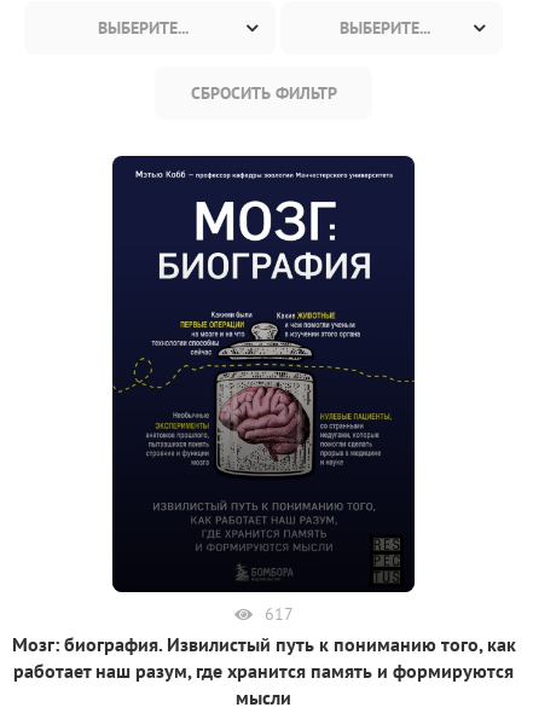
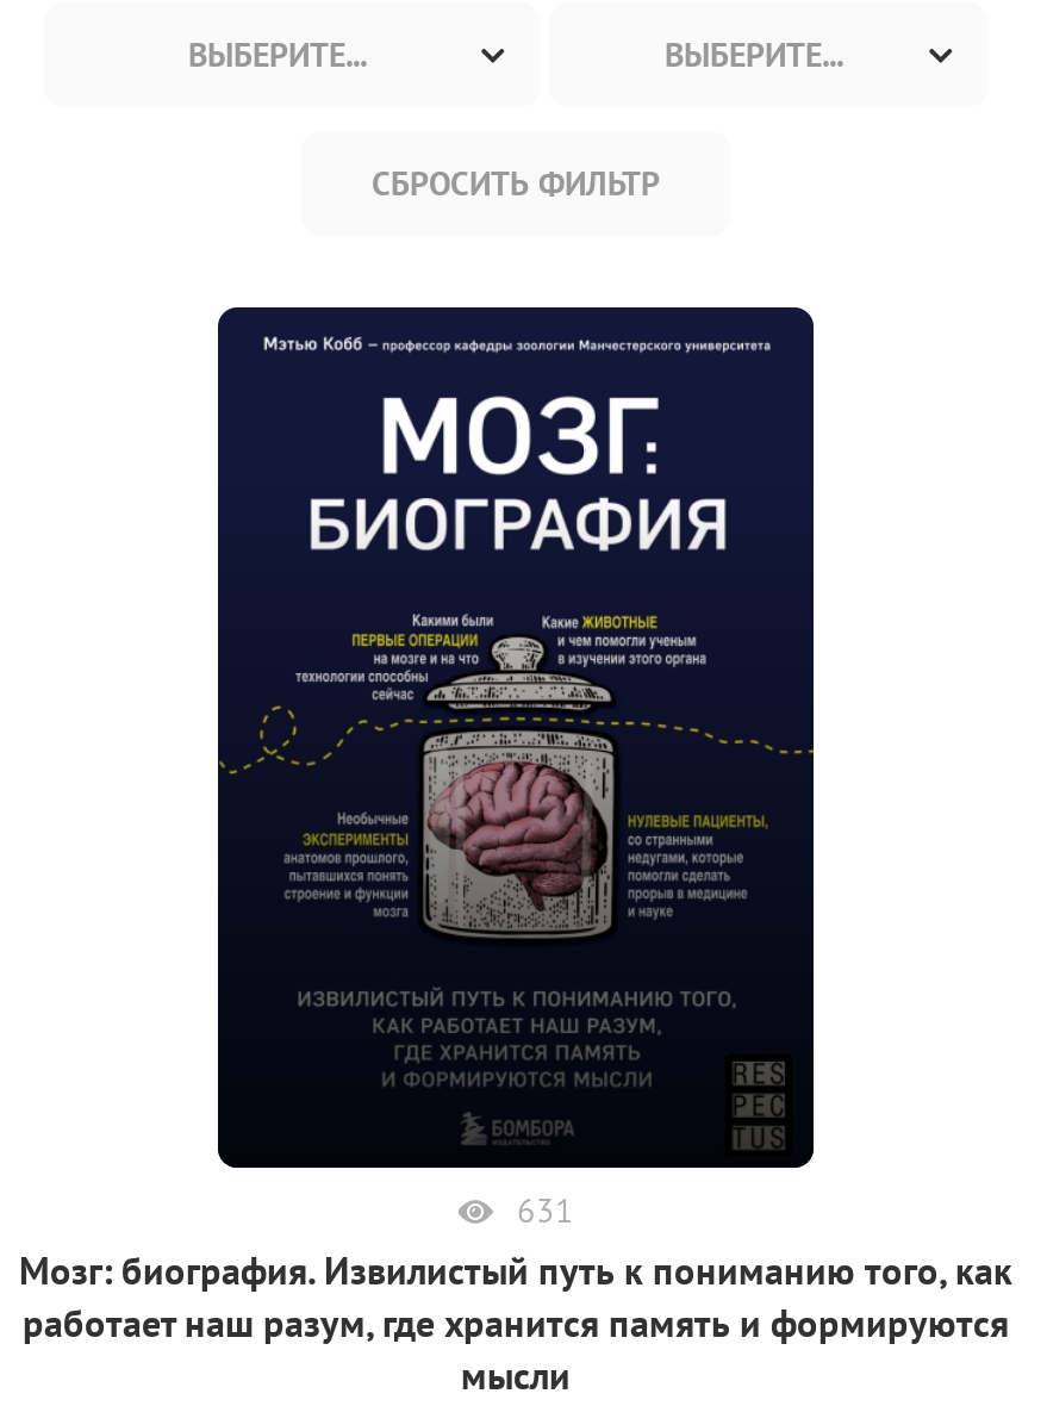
- 617
+ 631
